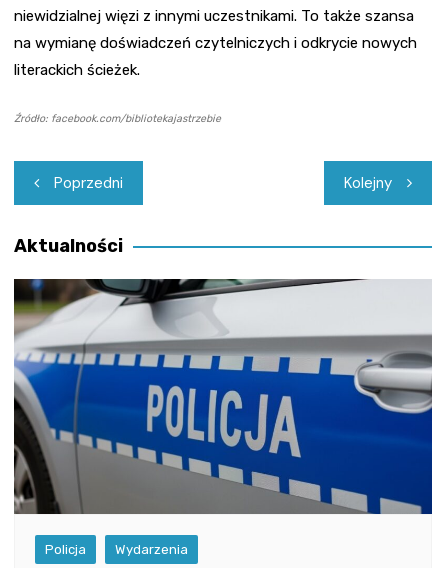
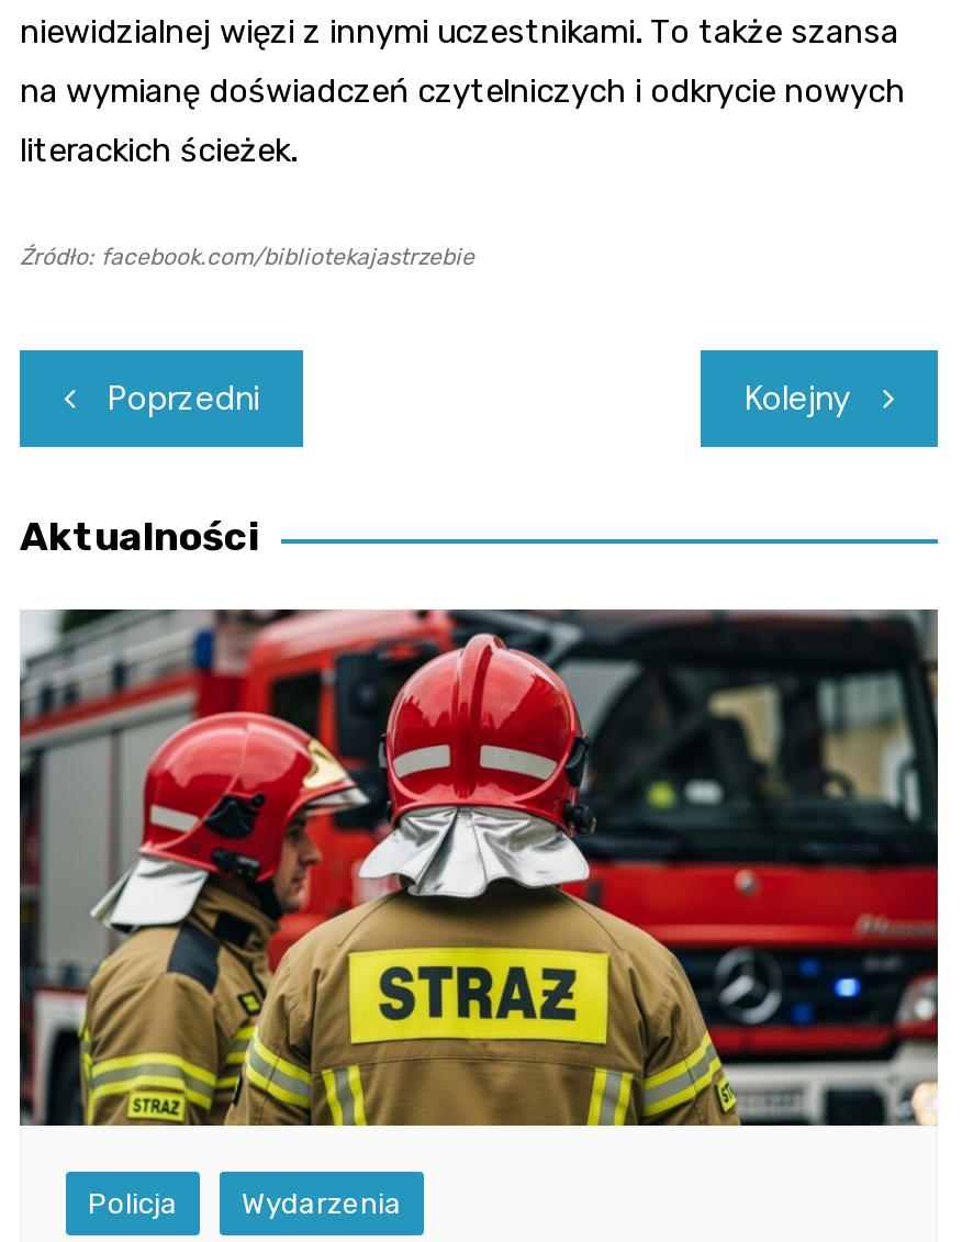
- [image]
+ [image]
